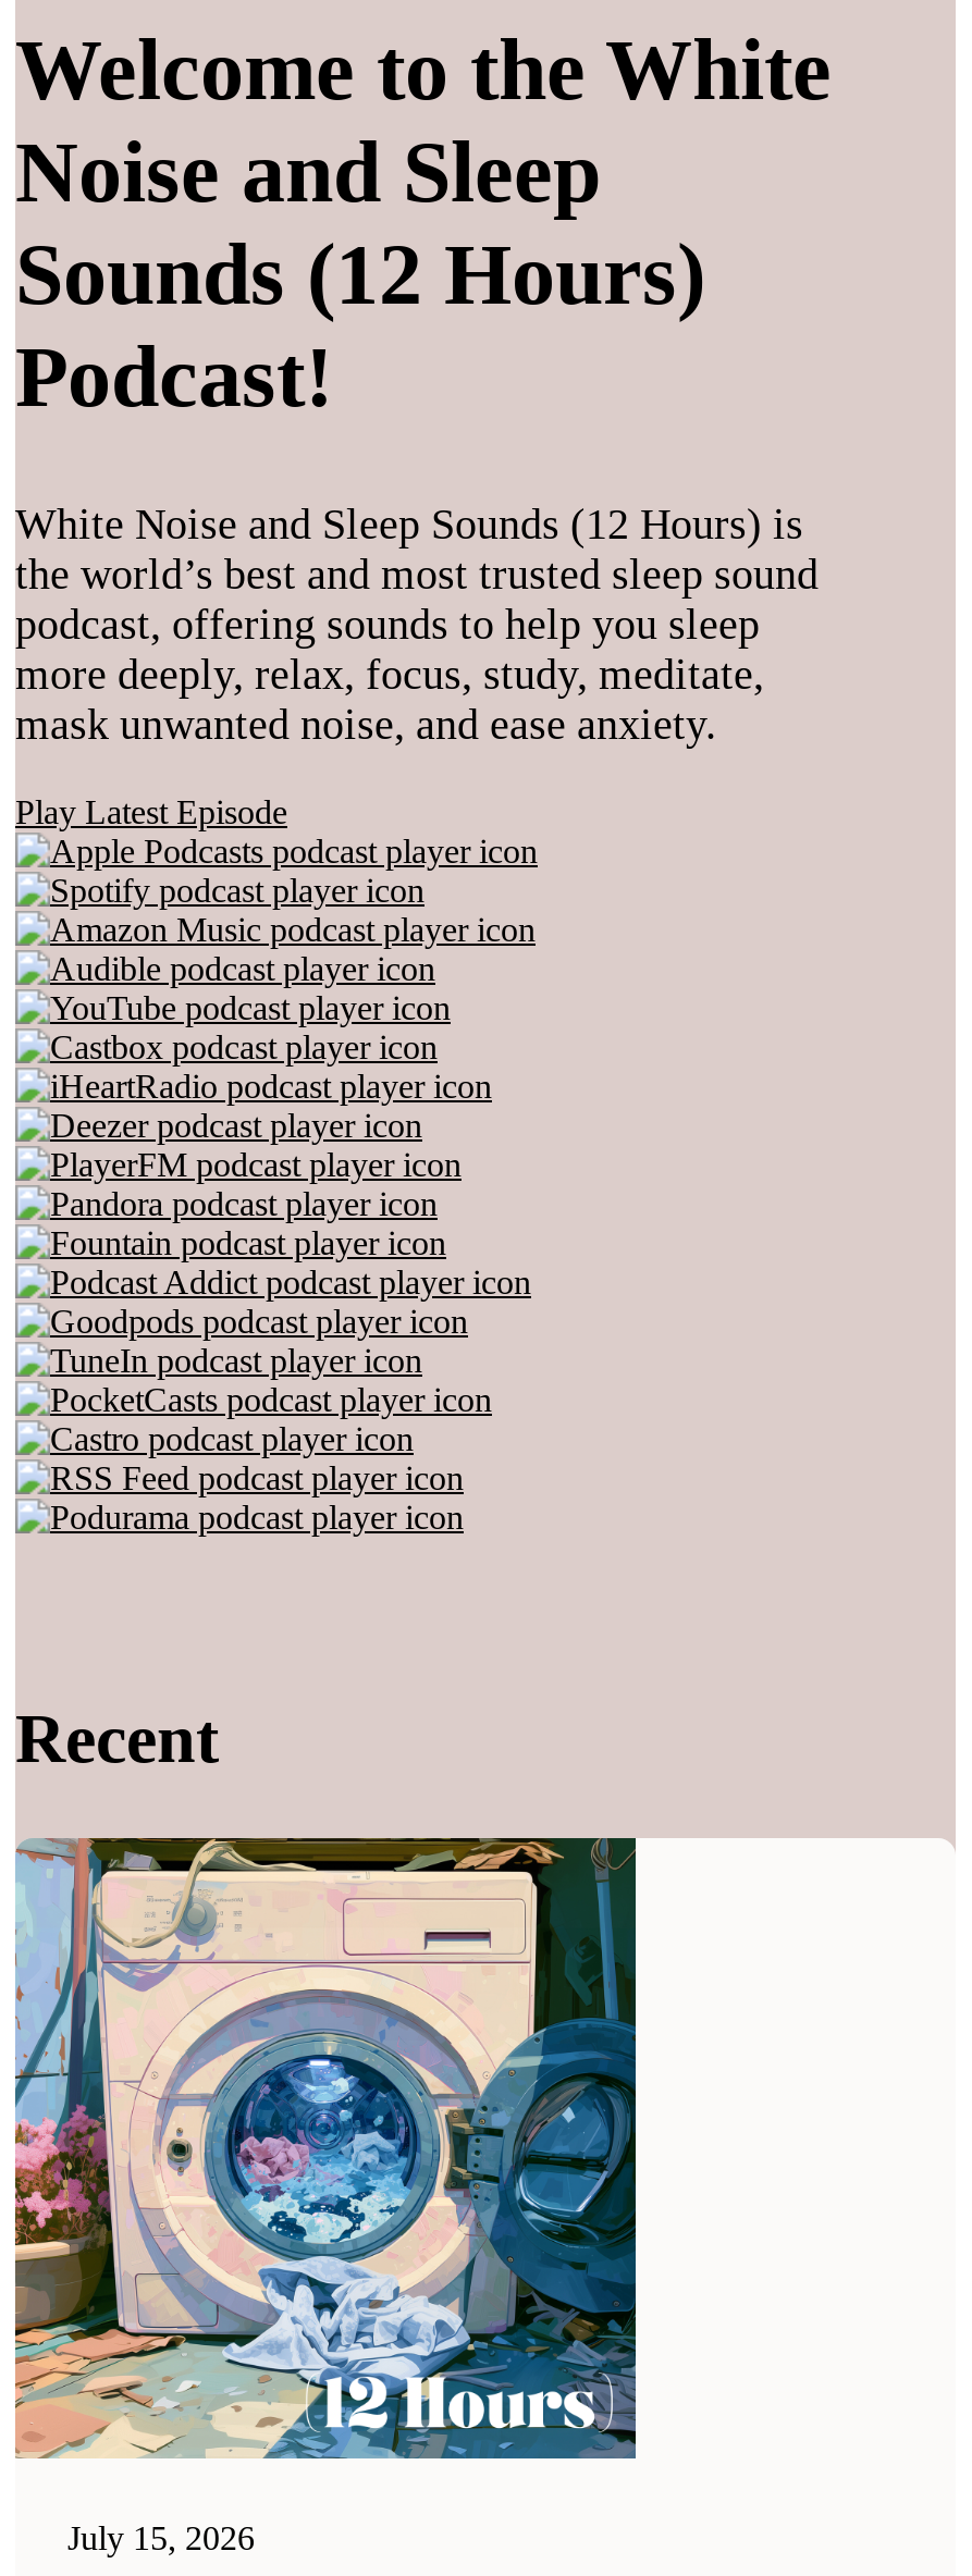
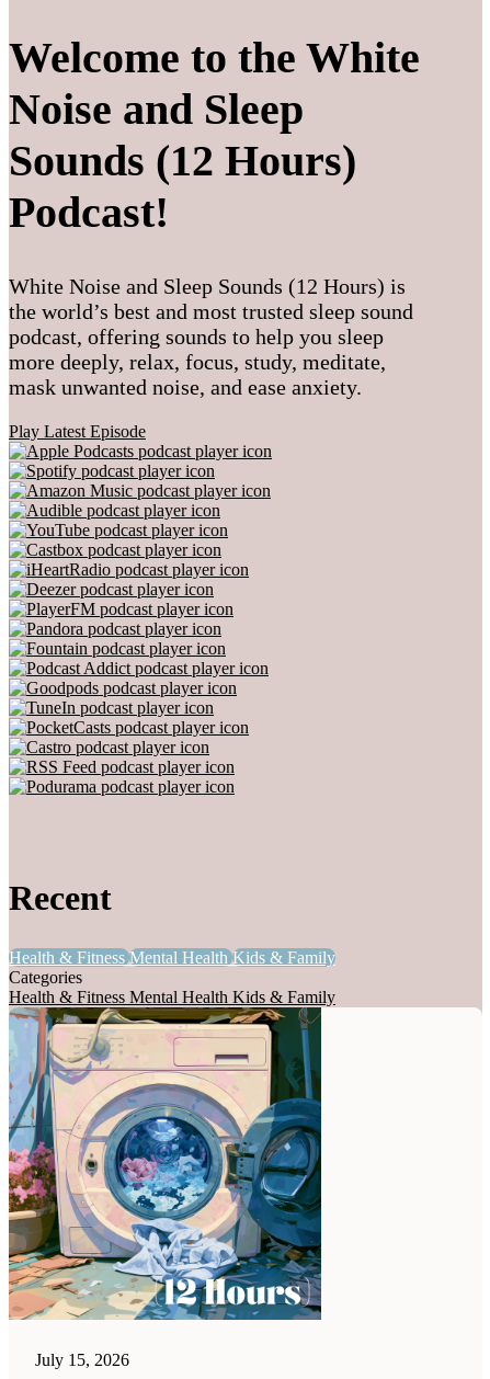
+ Health & FitnessMental HealthKids & Family
+ Categories
+ Health & Fitness Mental Health Kids & Family
